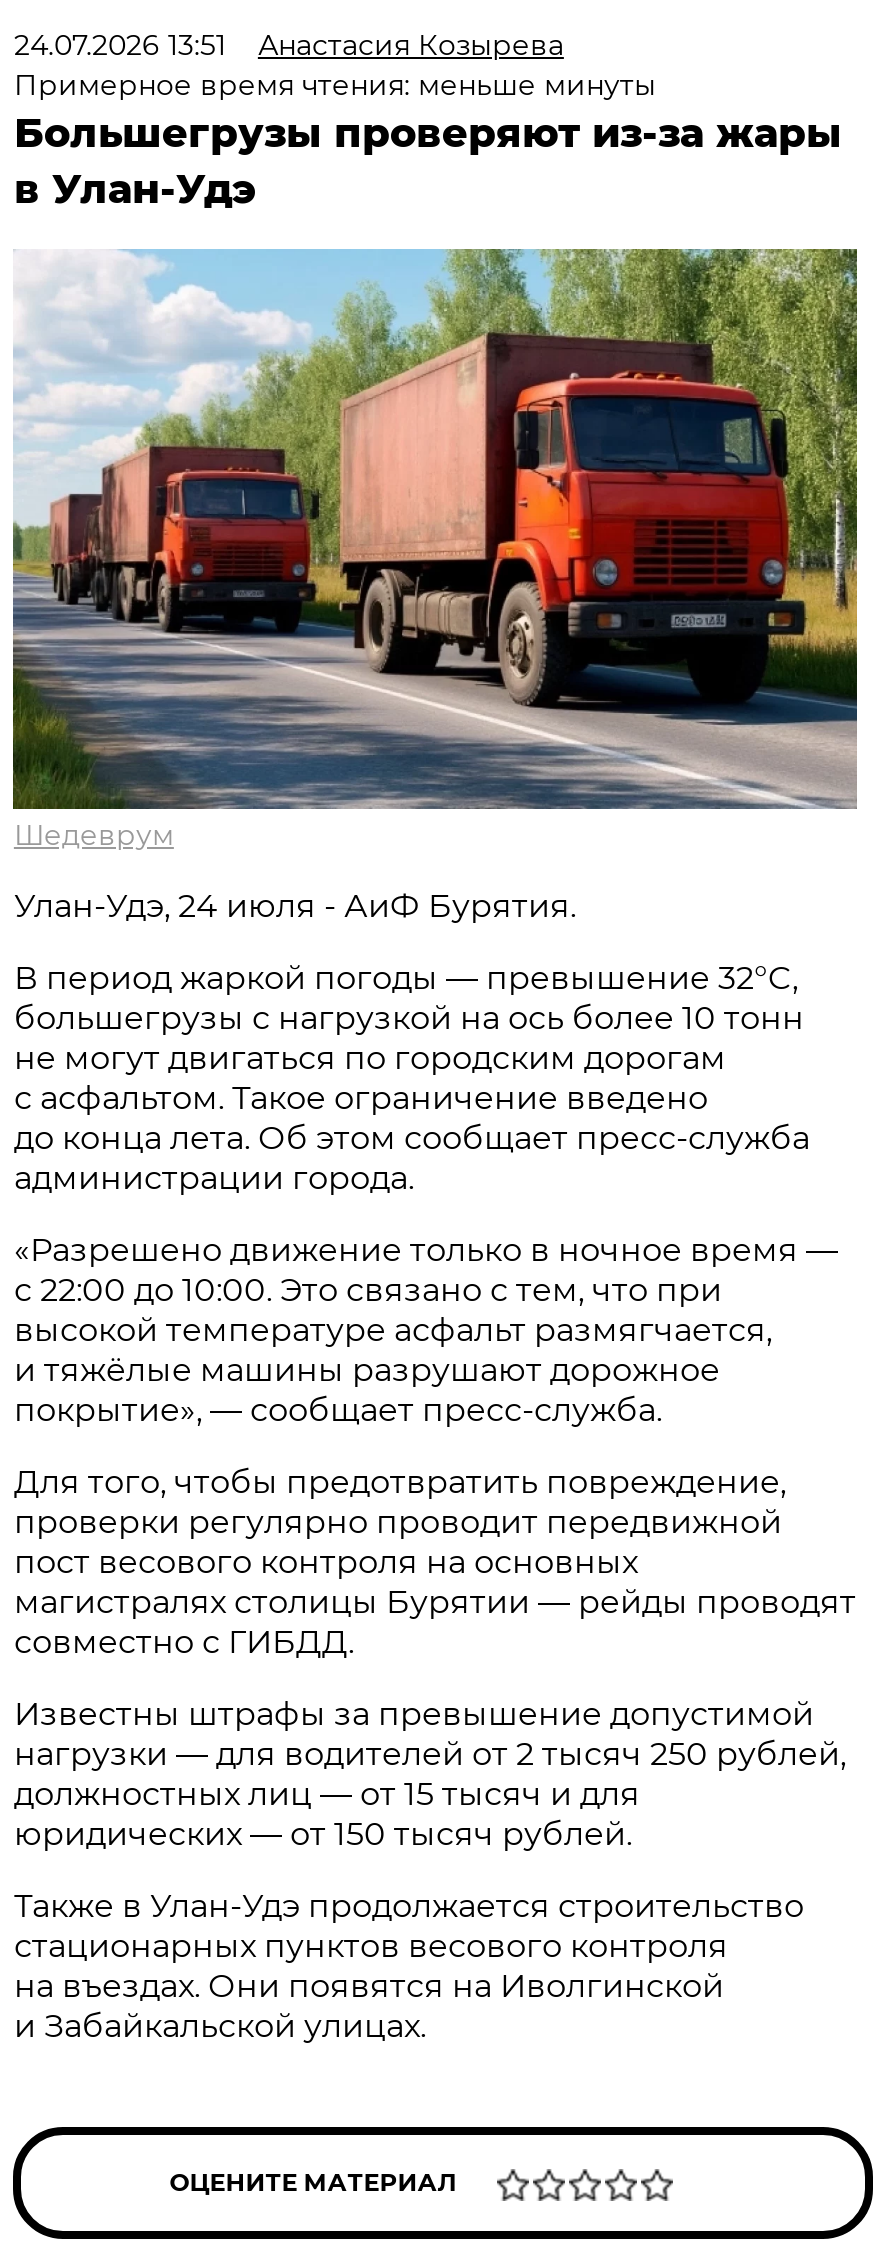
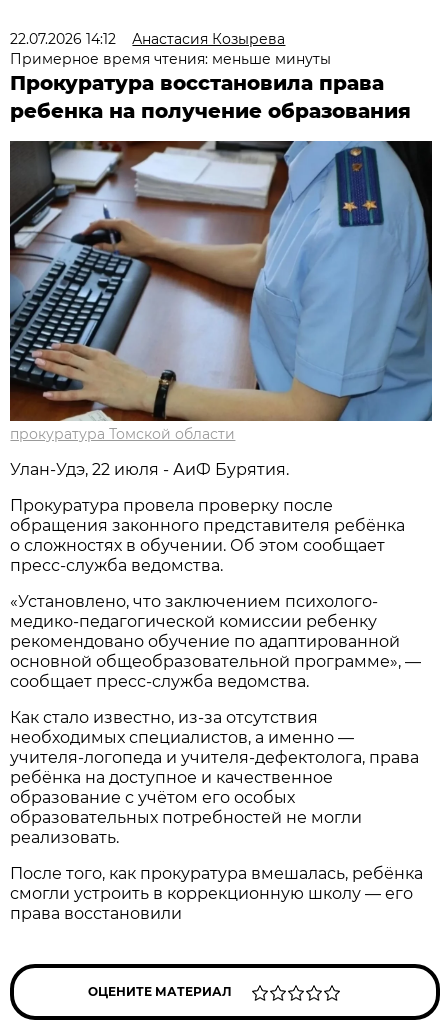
- 24.07.2026 13:51 Анастасия Козырева
+ 22.07.2026 14:12 Анастасия Козырева

- Большегрузы проверяют из-за жары
- в Улан-Удэ
+ Прокуратура восстановила права
+ ребенка на получение образования

- [image]
- Шедеврум
- Улан-Удэ, 24 июля - АиФ Бурятия.
- В период жаркой погоды — превышение 32°C,
- большегрузы с нагрузкой на ось более 10 тонн
- не могут двигаться по городским дорогам
- с асфальтом. Такое ограничение введено
- до конца лета. Об этом сообщает пресс-служба
- администрации города.
- «Разрешено движение только в ночное время —
- с 22:00 до 10:00. Это связано с тем, что при
- высокой температуре асфальт размягчается,
- и тяжёлые машины разрушают дорожное
- покрытие», — сообщает пресс-служба.
- Для того, чтобы предотвратить повреждение,
- проверки регулярно проводит передвижной
- пост весового контроля на основных
- магистралях столицы Бурятии — рейды проводят
- совместно с ГИБДД.
- Известны штрафы за превышение допустимой
- нагрузки — для водителей от 2 тысяч 250 рублей,
- должностных лиц — от 15 тысяч и для
- юридических — от 150 тысяч рублей.
- Также в Улан-Удэ продолжается строительство
- стационарных пунктов весового контроля
- на въездах. Они появятся на Иволгинской
- и Забайкальской улицах.
+ [image]
+ прокуратура Томской области
+ Улан-Удэ, 22 июля - АиФ Бурятия.
+ Прокуратура провела проверку после
+ обращения законного представителя ребёнка
+ о сложностях в обучении. Об этом сообщает
+ пресс-служба ведомства.
+ «Установлено, что заключением психолого-
+ медико-педагогической комиссии ребенку
+ рекомендовано обучение по адаптированной
+ основной общеобразовательной программе», —
+ сообщает пресс-служба ведомства.
+ Как стало известно, из-за отсутствия
+ необходимых специалистов, а именно —
+ учителя-логопеда и учителя-дефектолога, права
+ ребёнка на доступное и качественное
+ образование с учётом его особых
+ образовательных потребностей не могли
+ реализовать.
+ После того, как прокуратура вмешалась, ребёнка
+ смогли устроить в коррекционную школу — его
+ права восстановили
